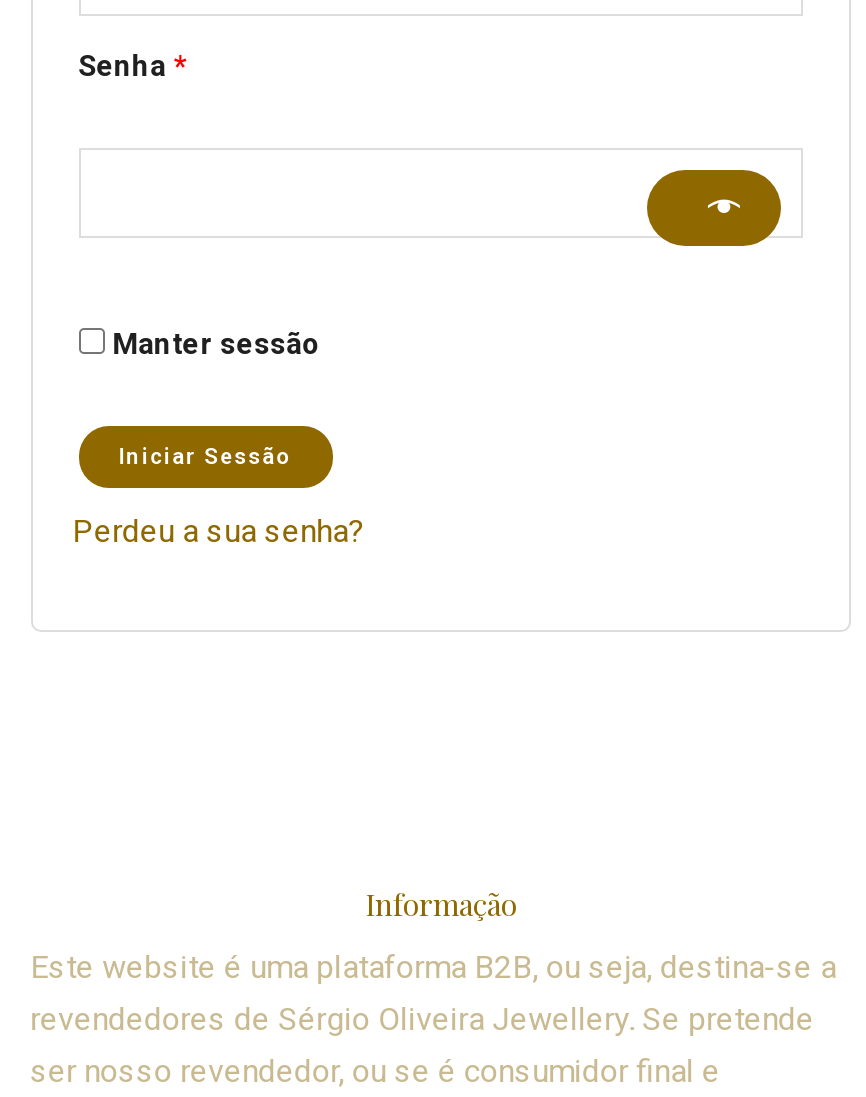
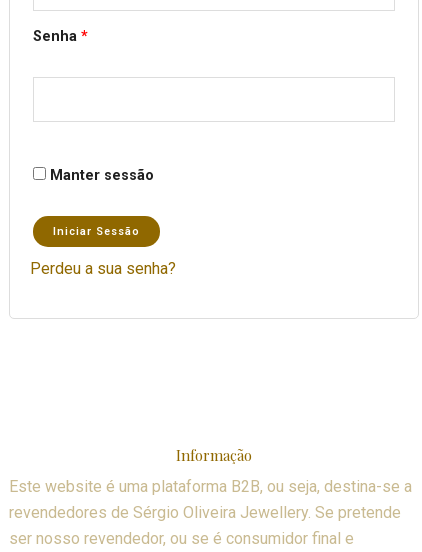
- [image]
